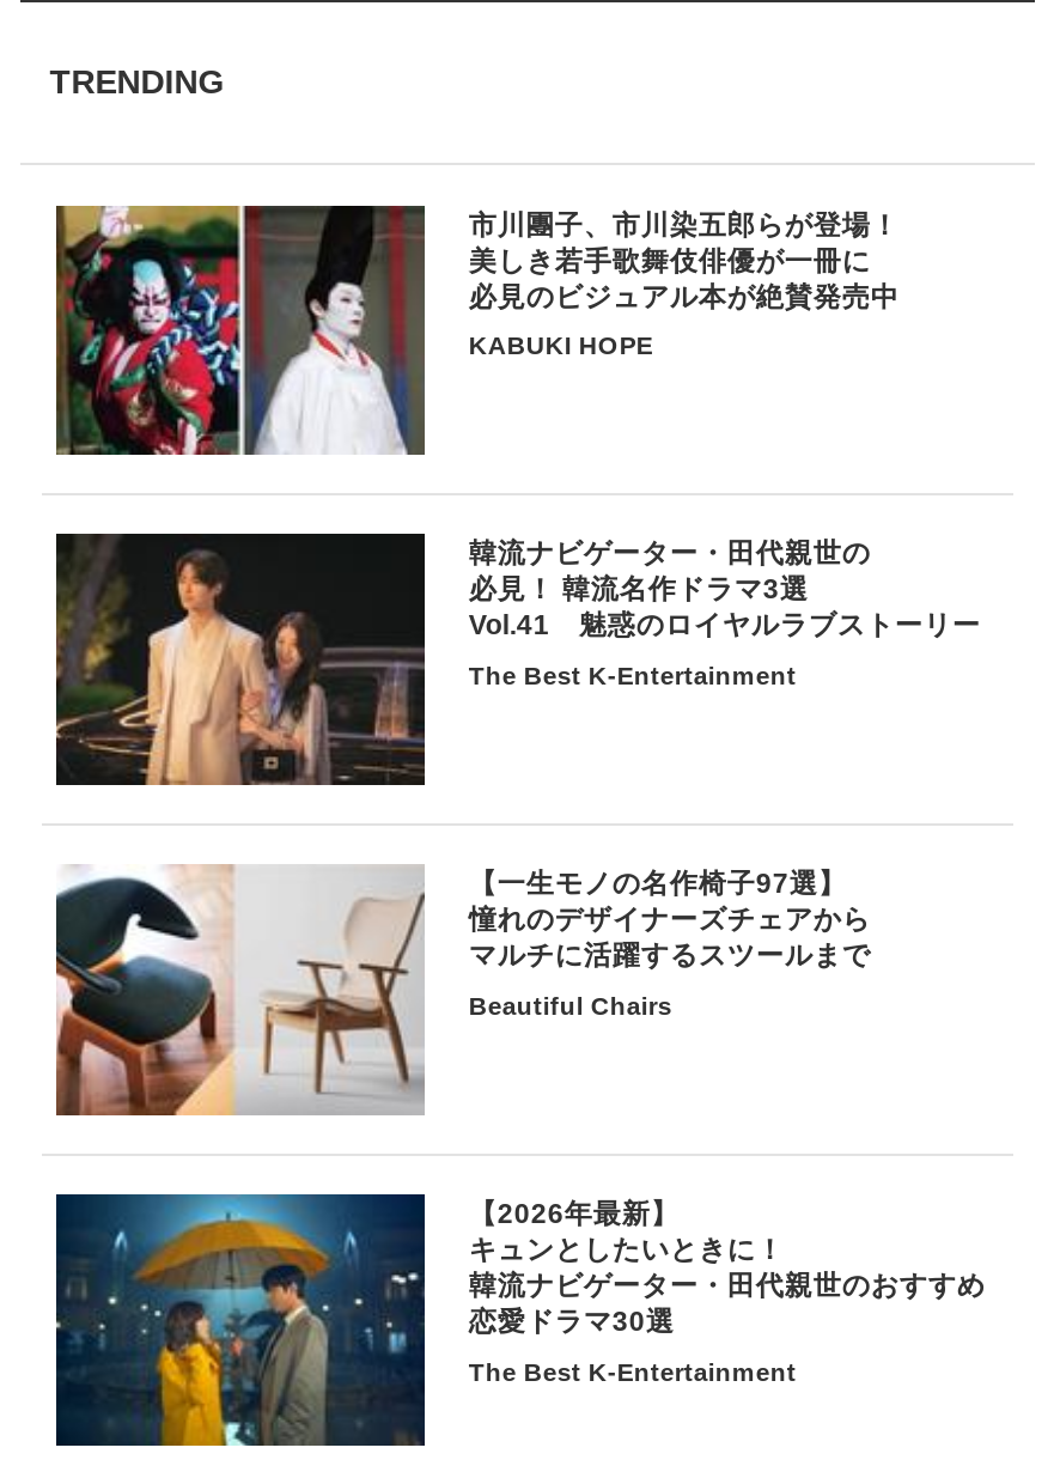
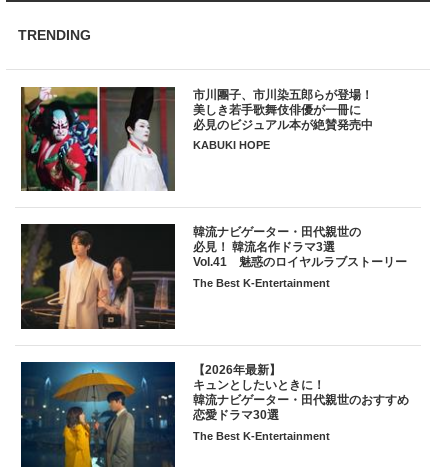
- [image]
- 【一生モノの名作椅子97選】
- 憧れのデザイナーズチェアから
- マルチに活躍するスツールまで
- Beautiful Chairs
